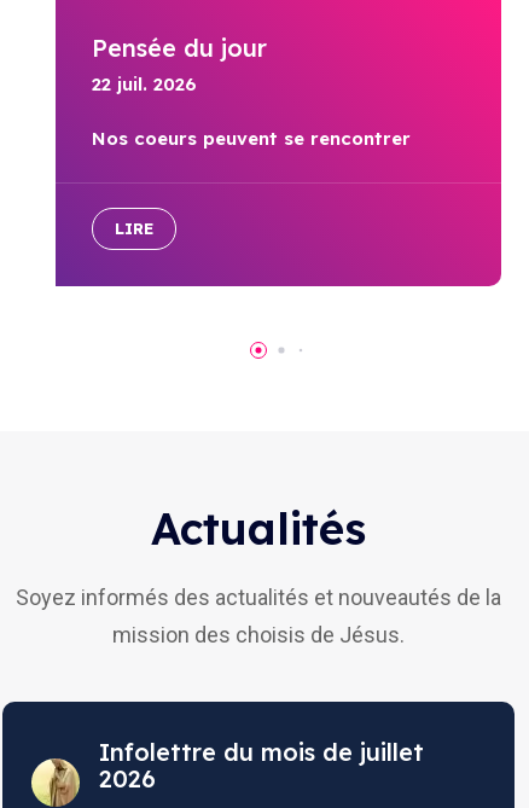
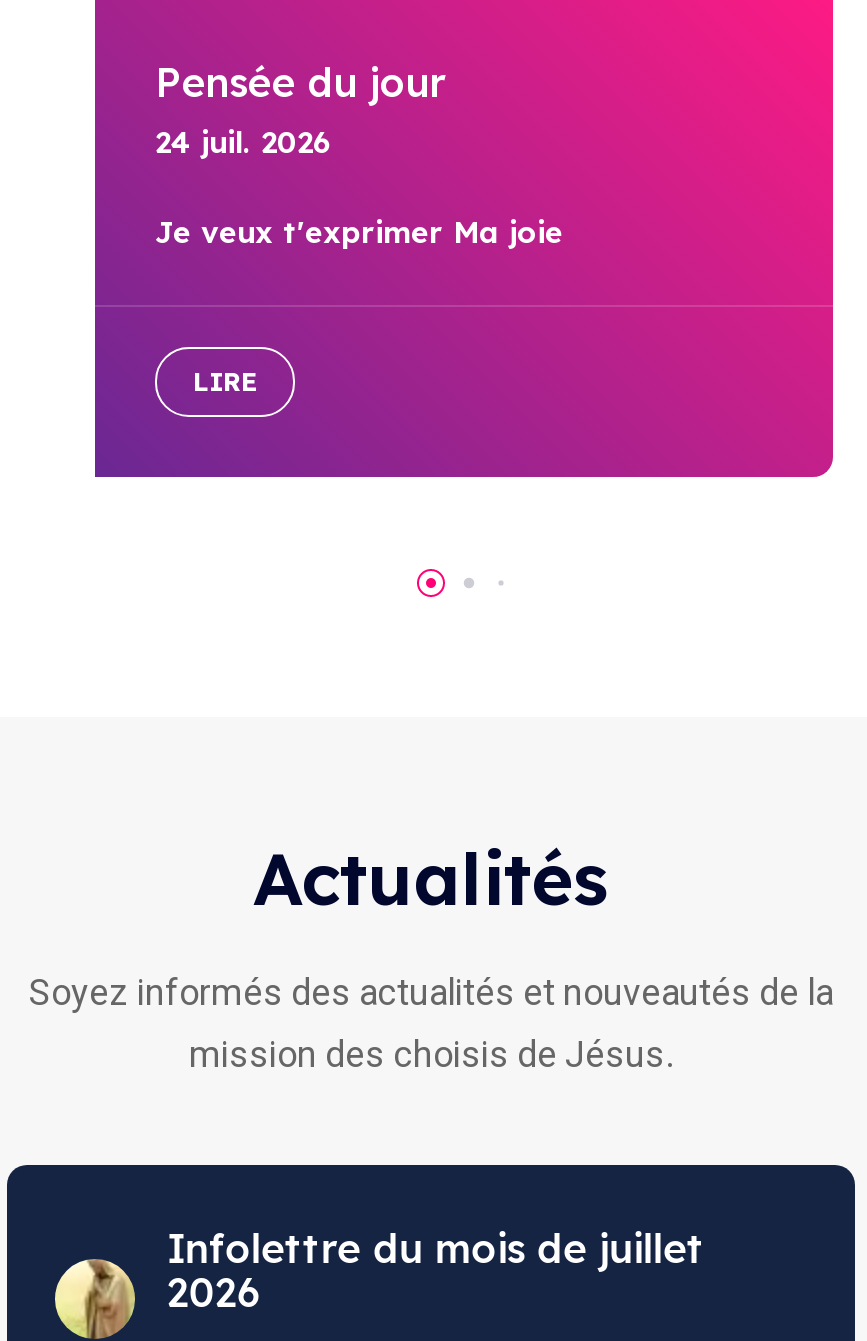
- 22 juil. 2026
+ 24 juil. 2026

- Nos coeurs peuvent se rencontrer
+ Je veux t'exprimer Ma joie
